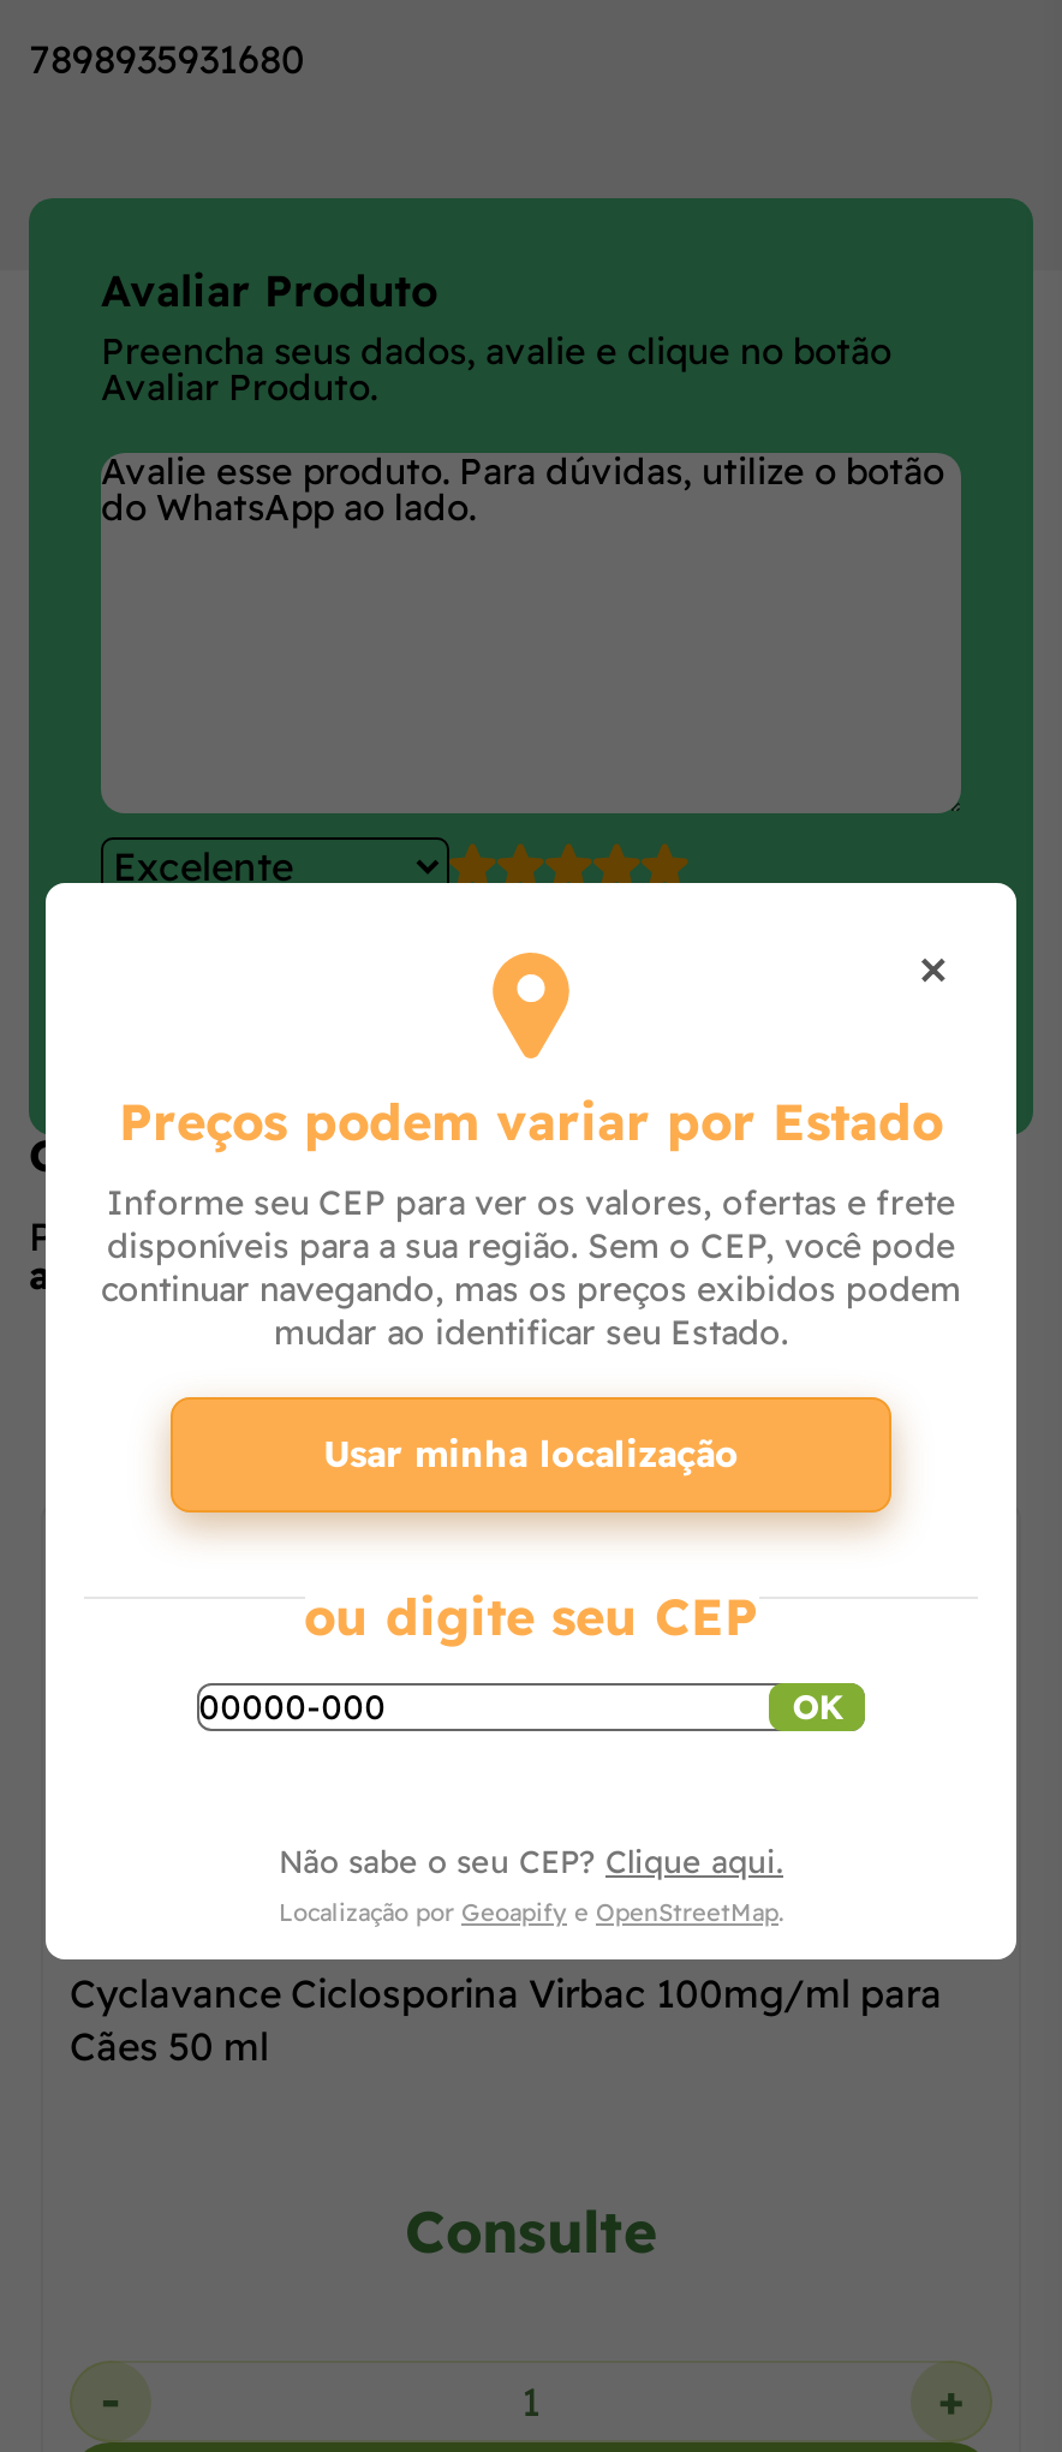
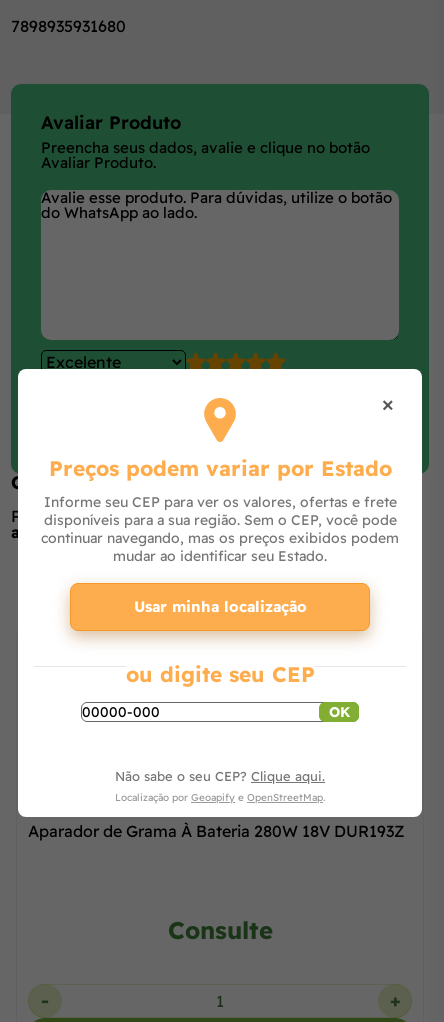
- Cyclavance Ciclosporina Virbac 100mg/ml para
- Cães 50 ml
+ Aparador de Grama À Bateria 280W 18V DUR193Z
